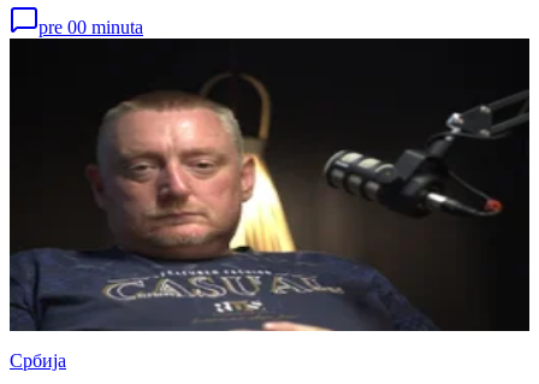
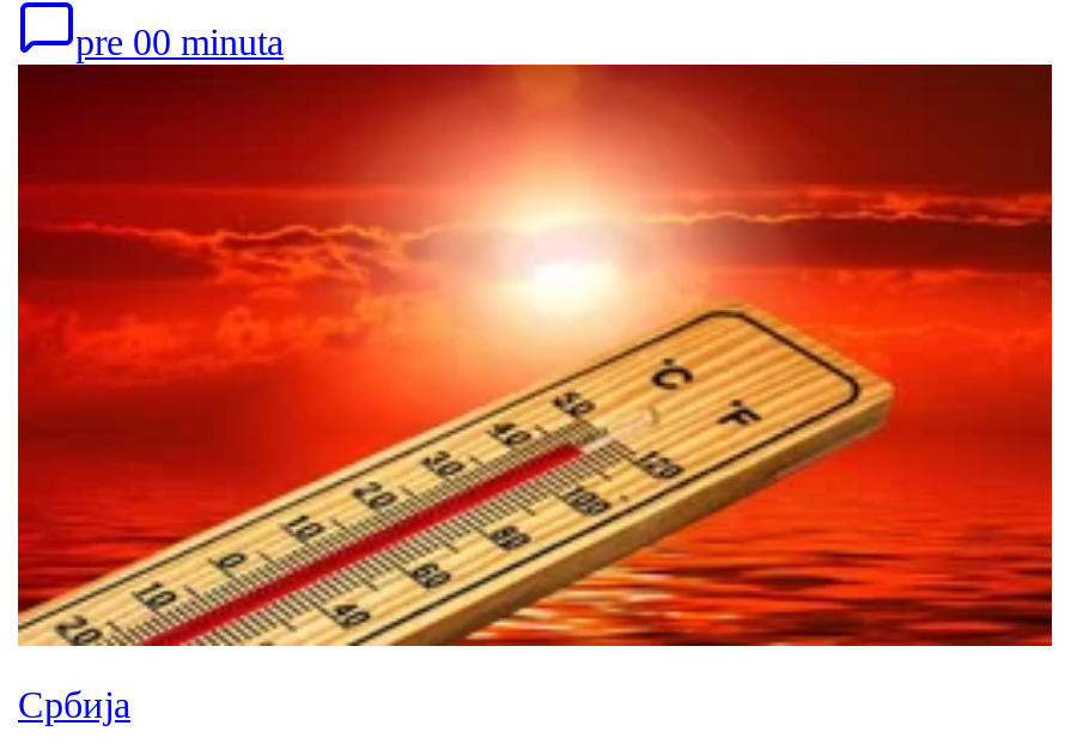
- [image]
+ [image]
